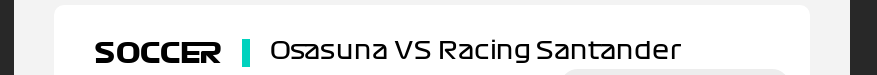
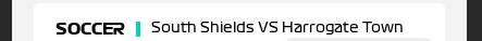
- Osasuna VS Racing Santander
+ South Shields VS Harrogate Town
